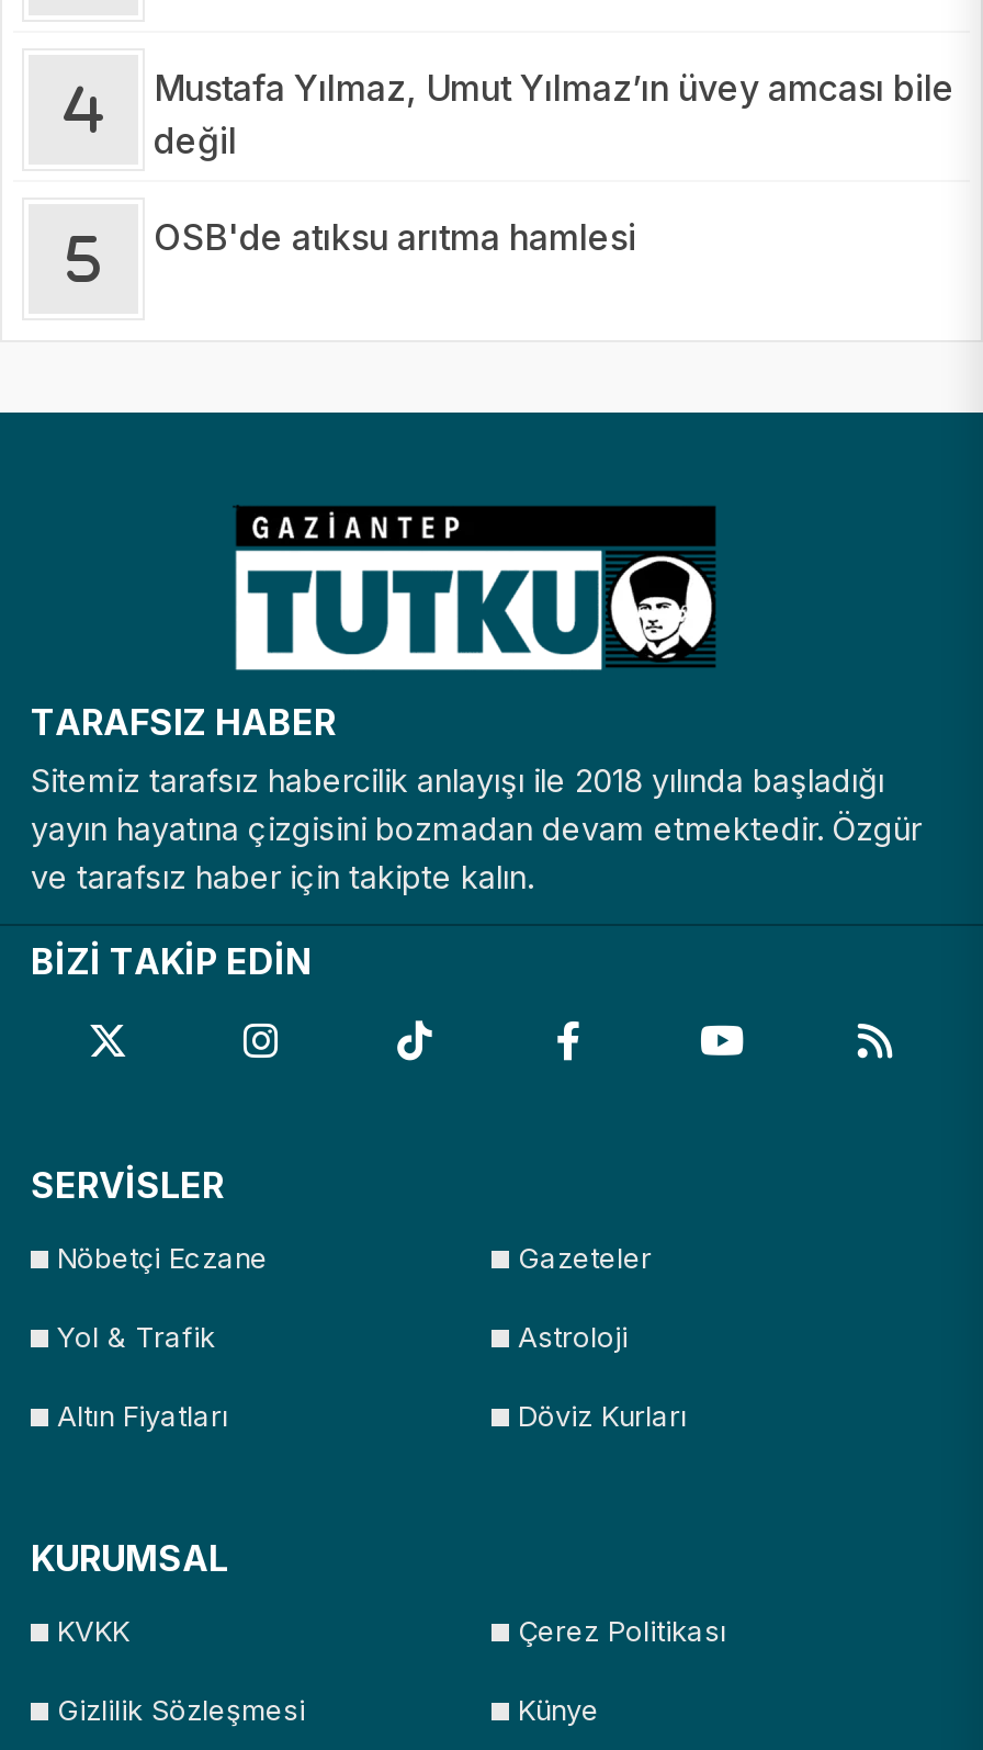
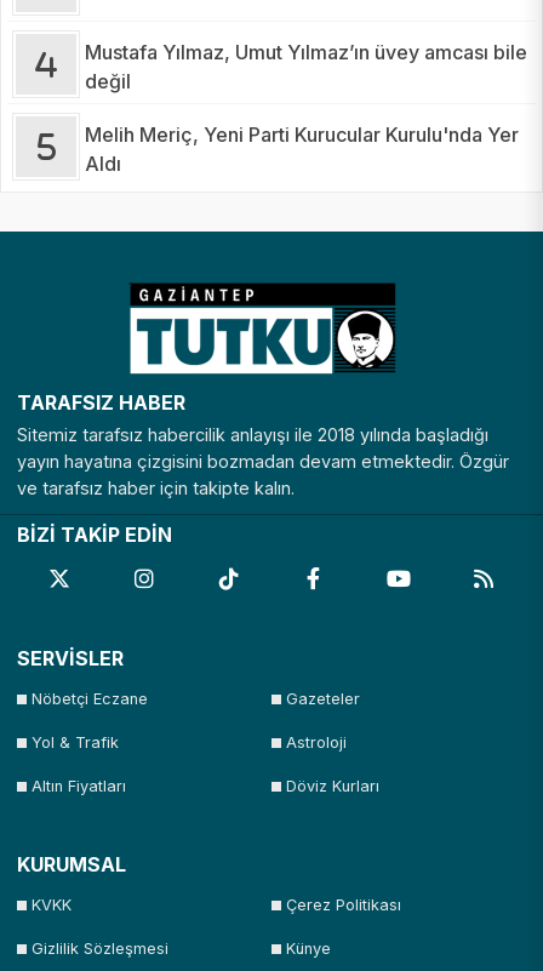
- OSB'de atıksu arıtma hamlesi
+ Melih Meriç, Yeni Parti Kurucular Kurulu'nda Yer
+ Aldı
